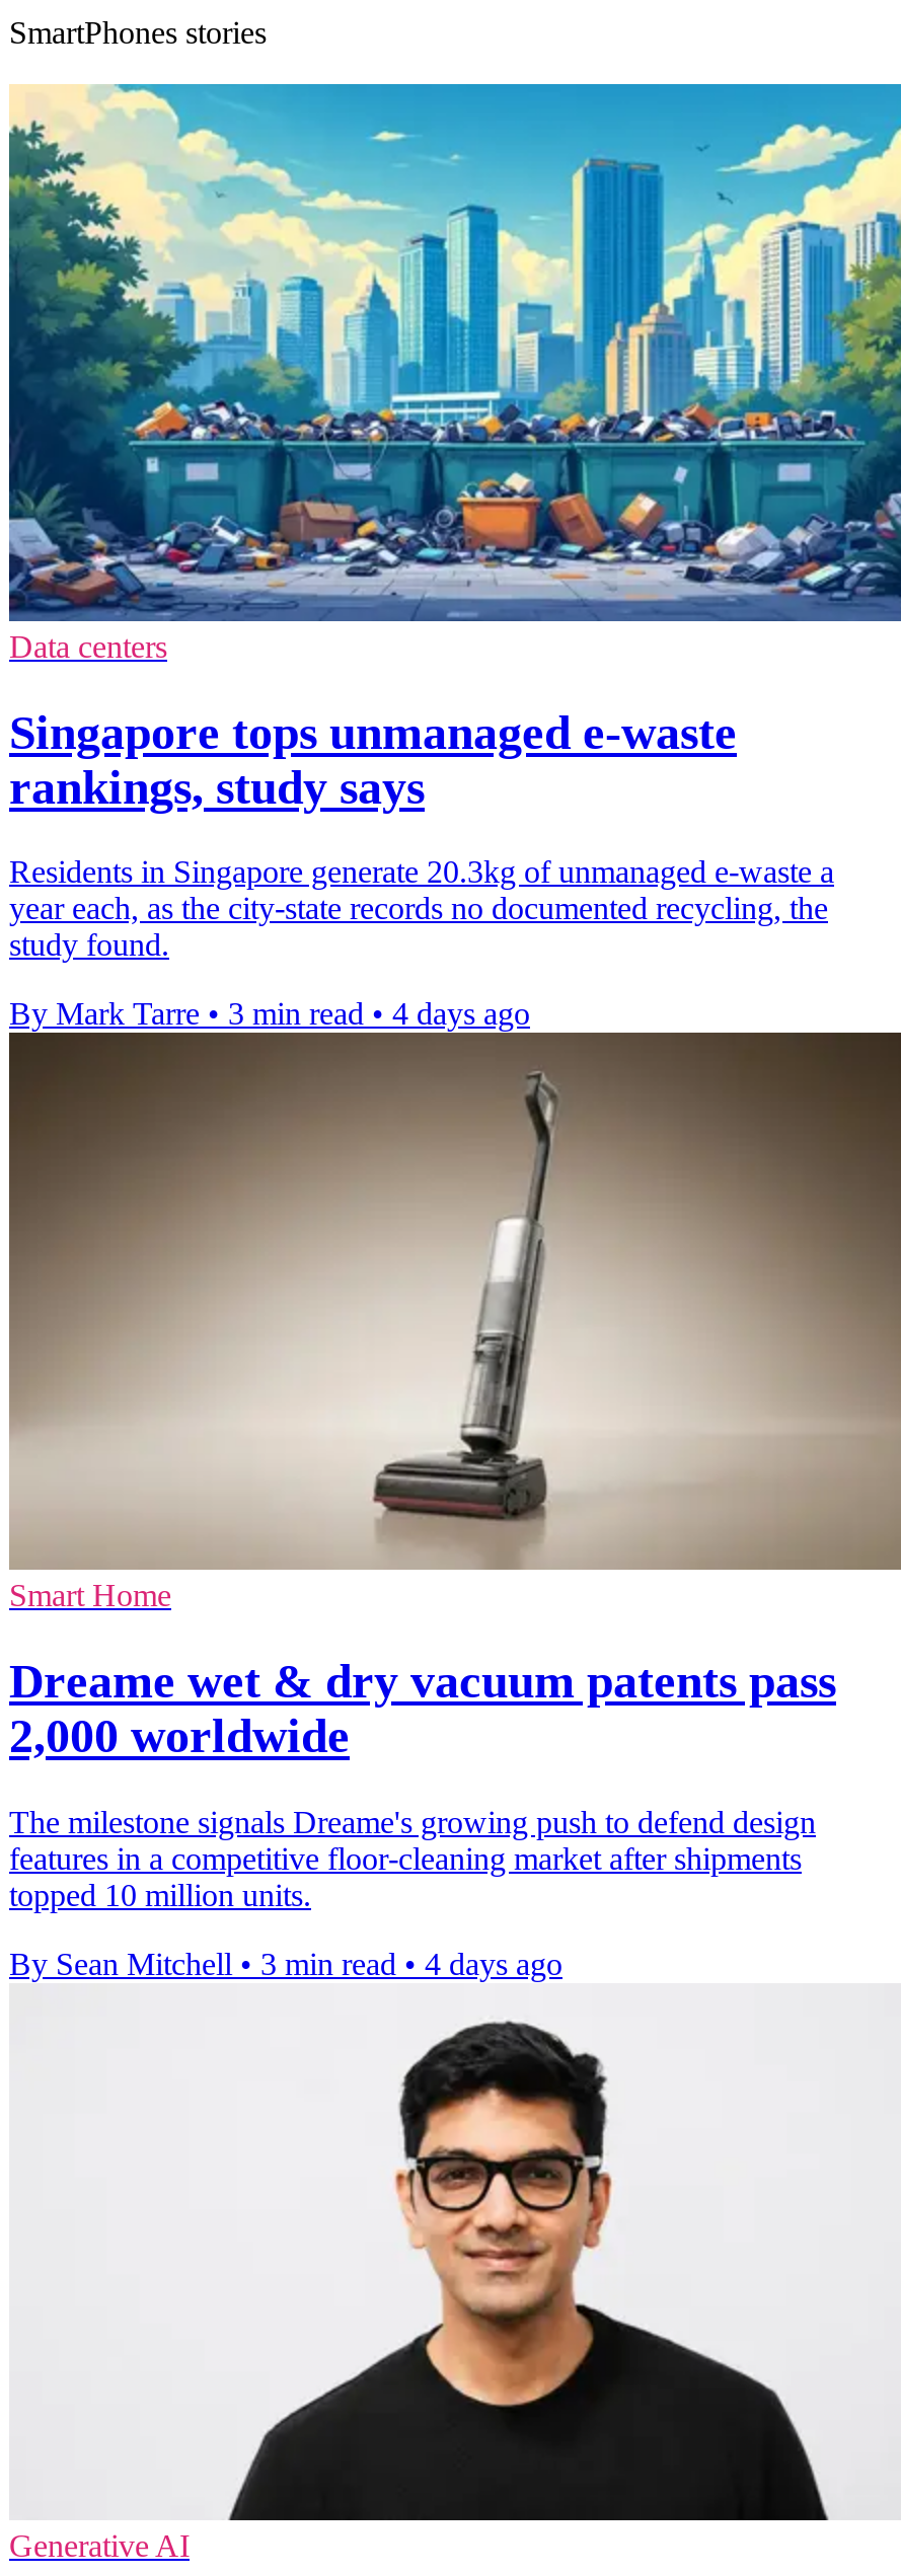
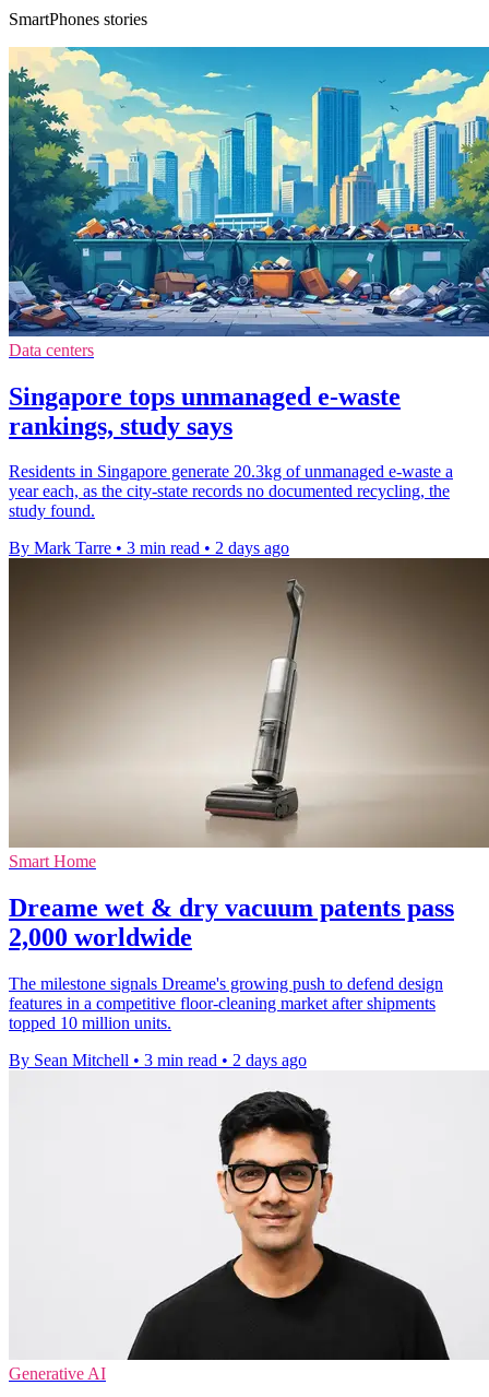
- By Mark Tarre • 3 min read • 4 days ago
+ By Mark Tarre • 3 min read • 2 days ago

- By Sean Mitchell • 3 min read • 4 days ago
+ By Sean Mitchell • 3 min read • 2 days ago
